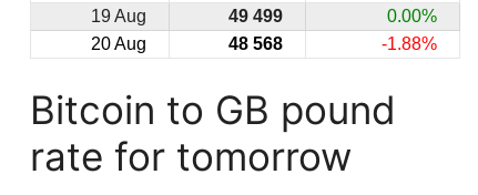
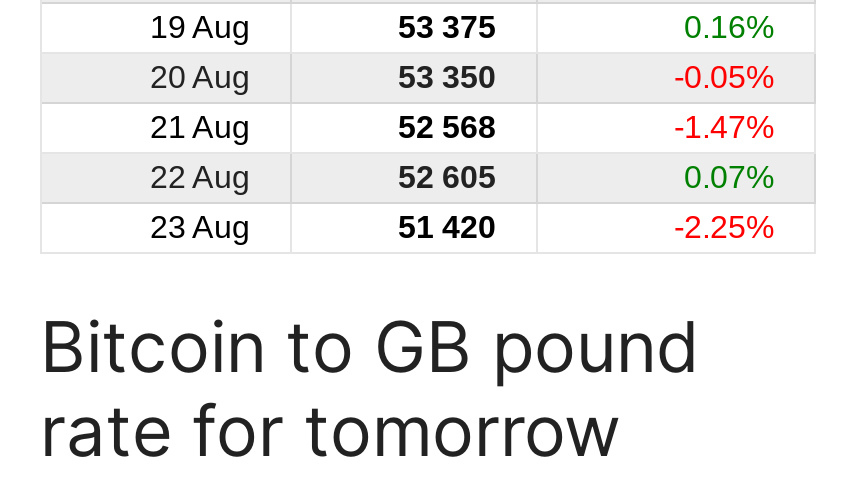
- 49 499
+ 53 375

- 0.00%
+ 0.16%

- 48 568
- -1.88%
+ 53 350
+ -0.05%
+ 21 Aug
+ 52 568
+ -1.47%
+ 22 Aug
+ 52 605
+ 0.07%
+ 23 Aug
+ 51 420
+ -2.25%
